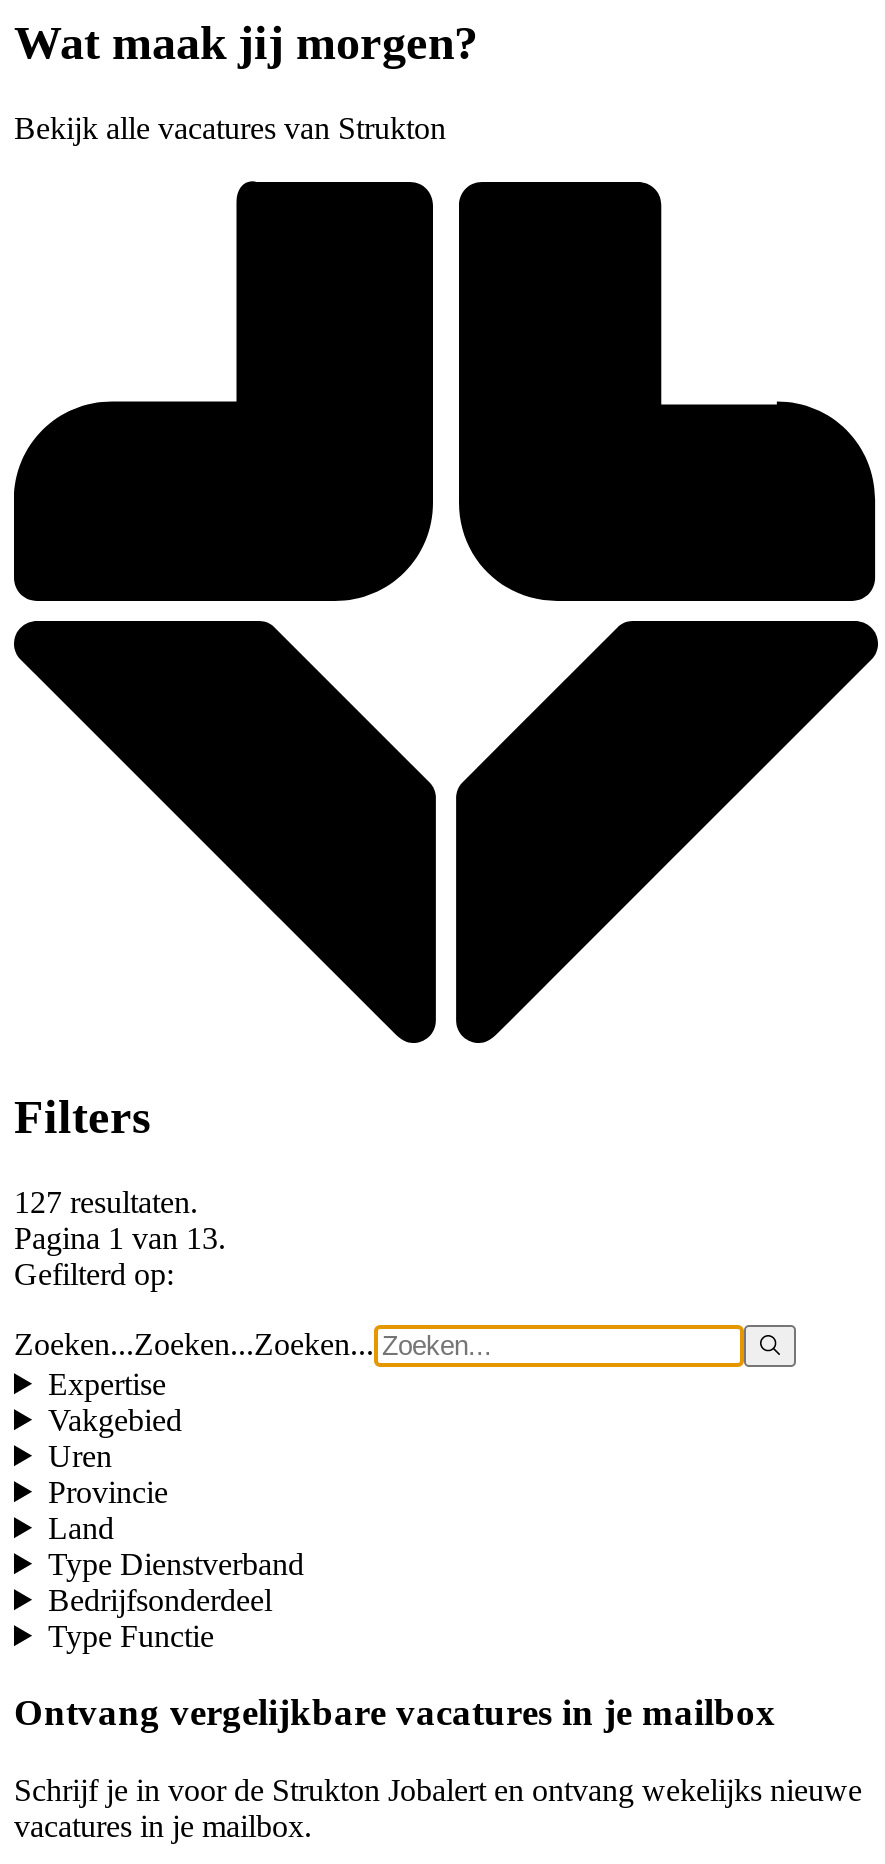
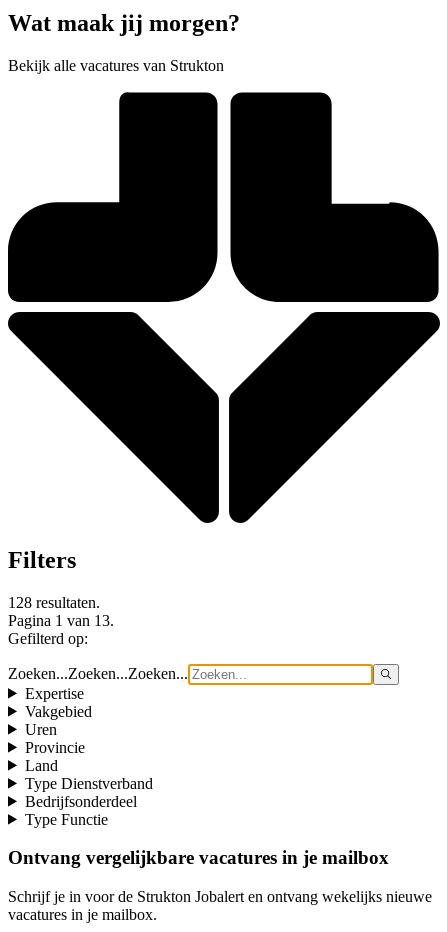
- 127 resultaten.
+ 128 resultaten.
